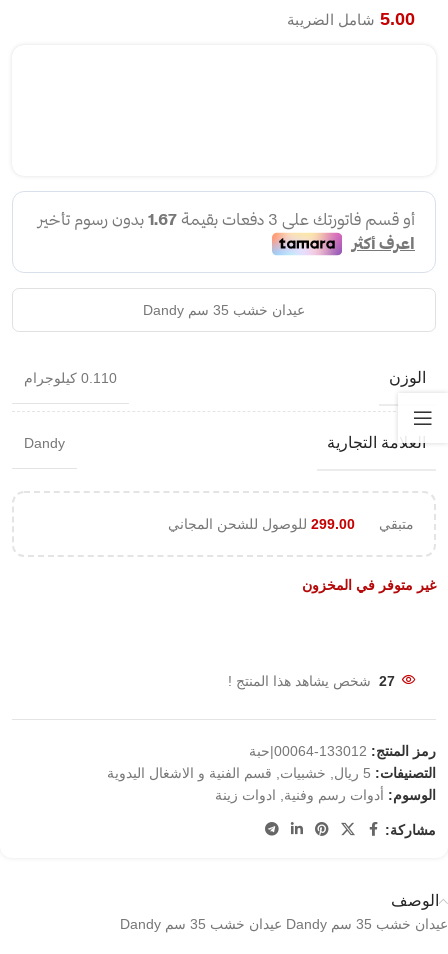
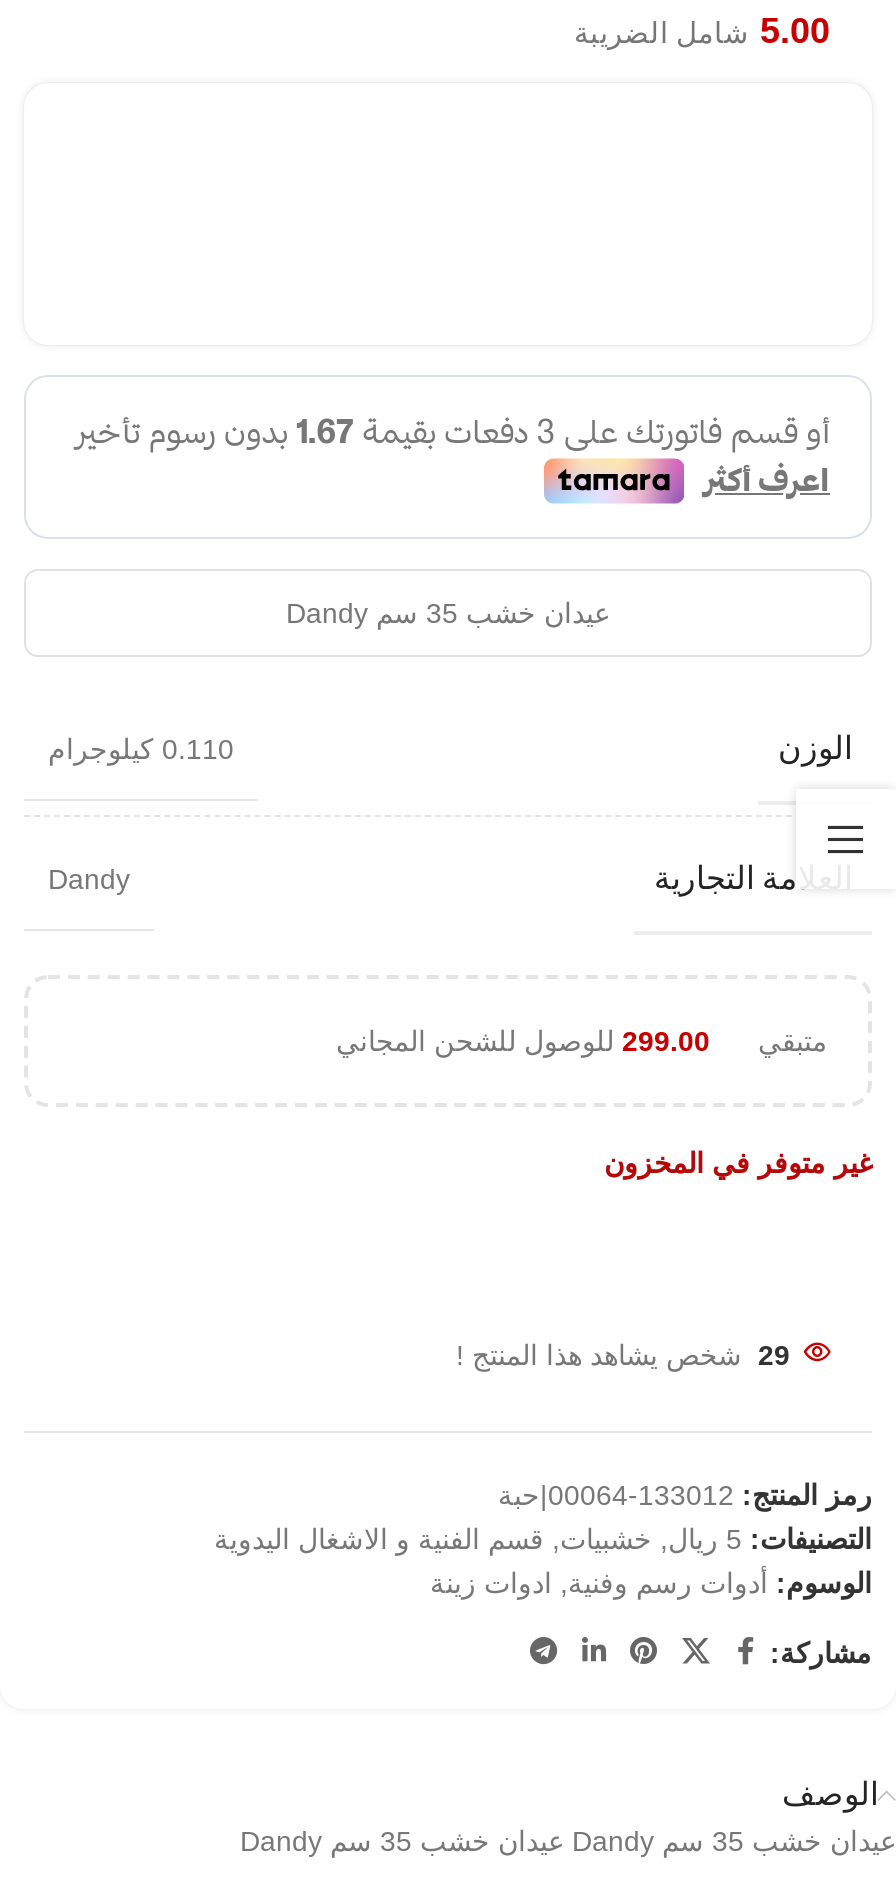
- 27 شخص يشاهد هذا المنتج !
+ 29 شخص يشاهد هذا المنتج !
